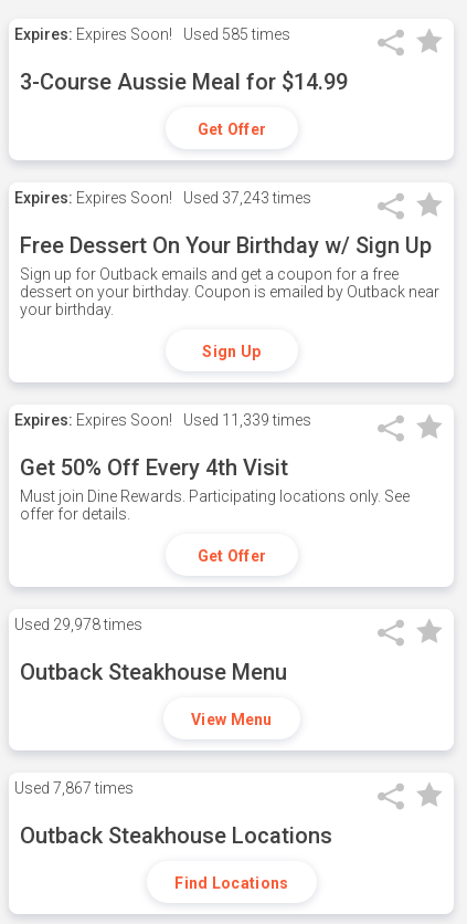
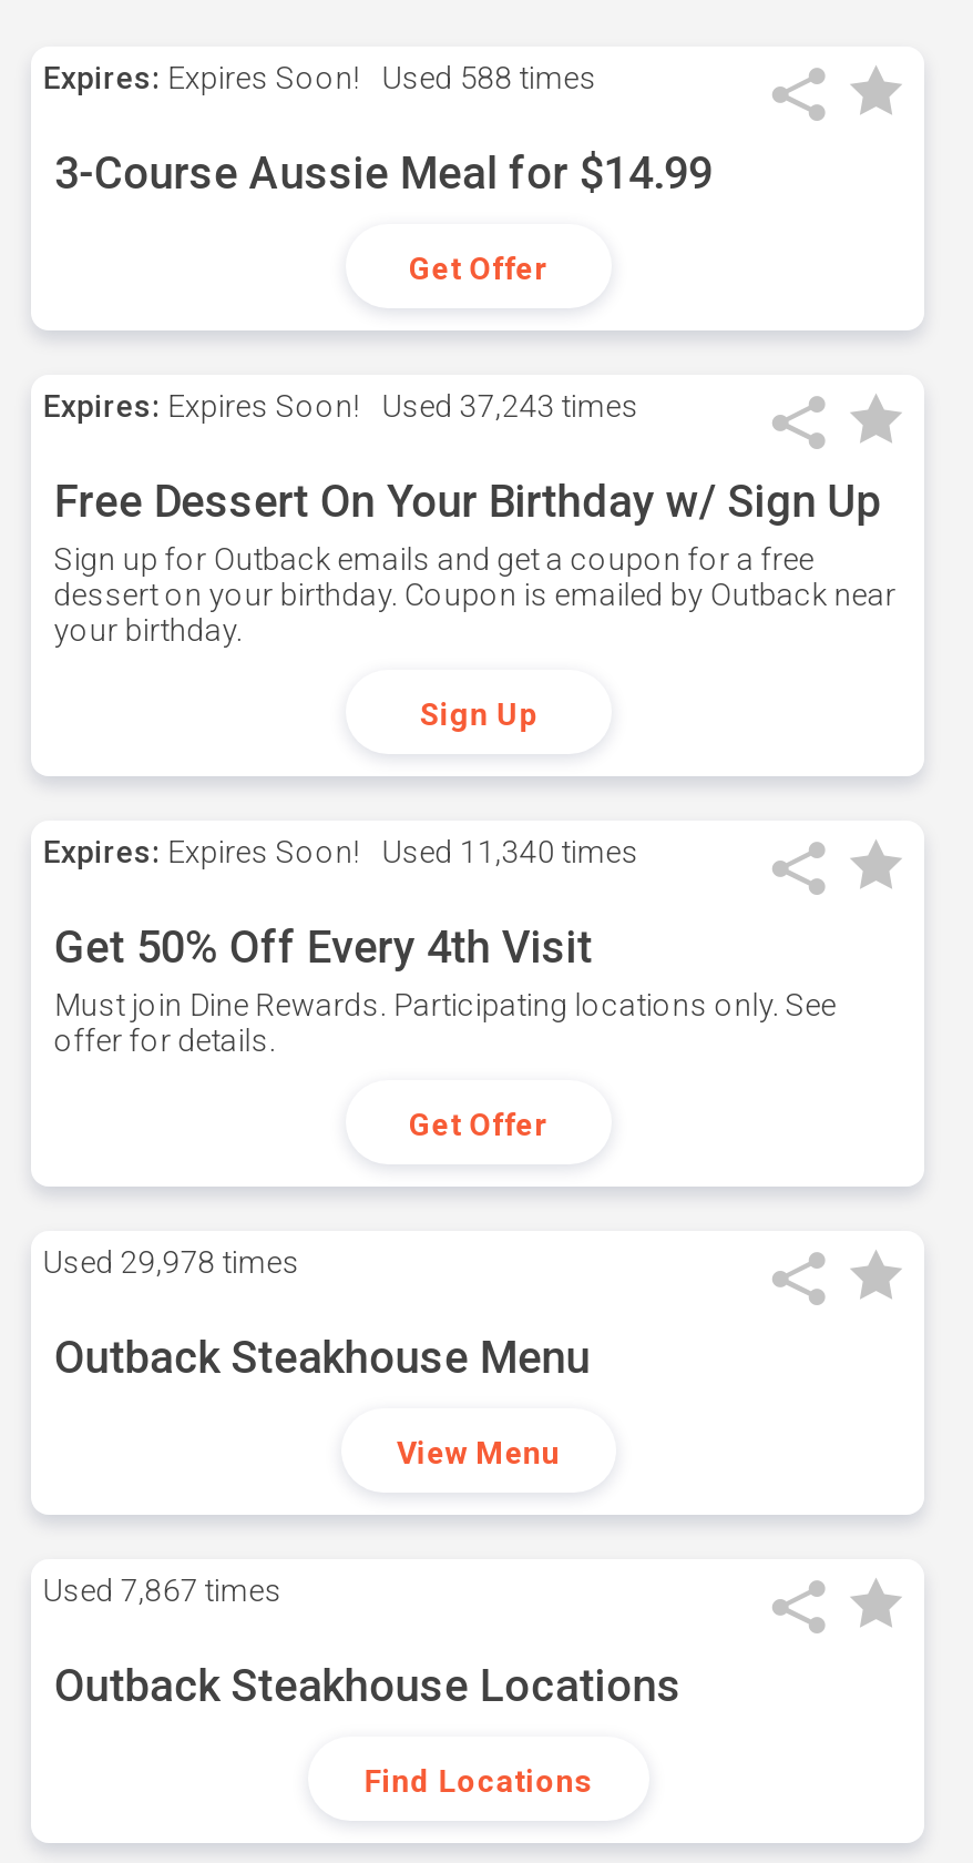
- Expires: Expires Soon! Used 585 times
+ Expires: Expires Soon! Used 588 times

- Expires: Expires Soon! Used 11,339 times
+ Expires: Expires Soon! Used 11,340 times
